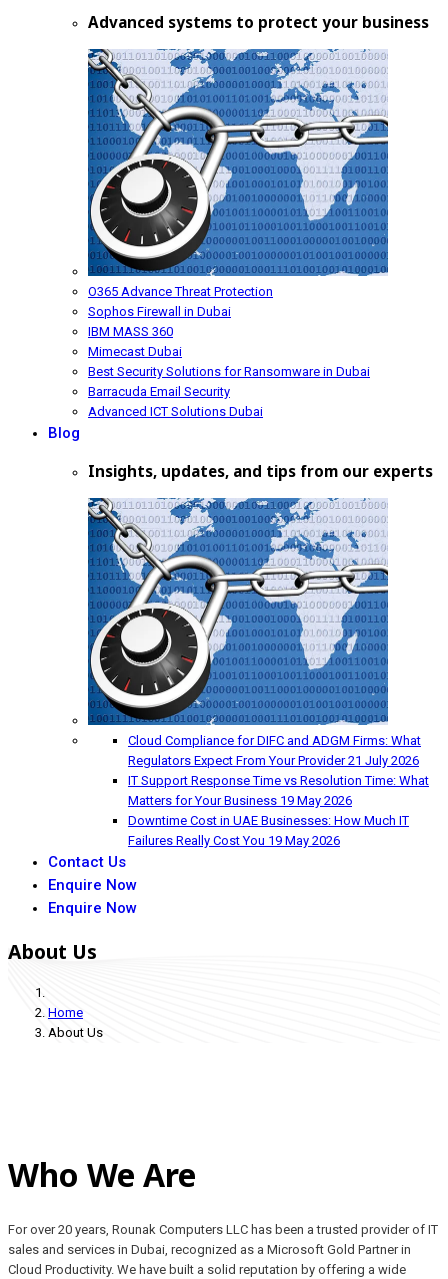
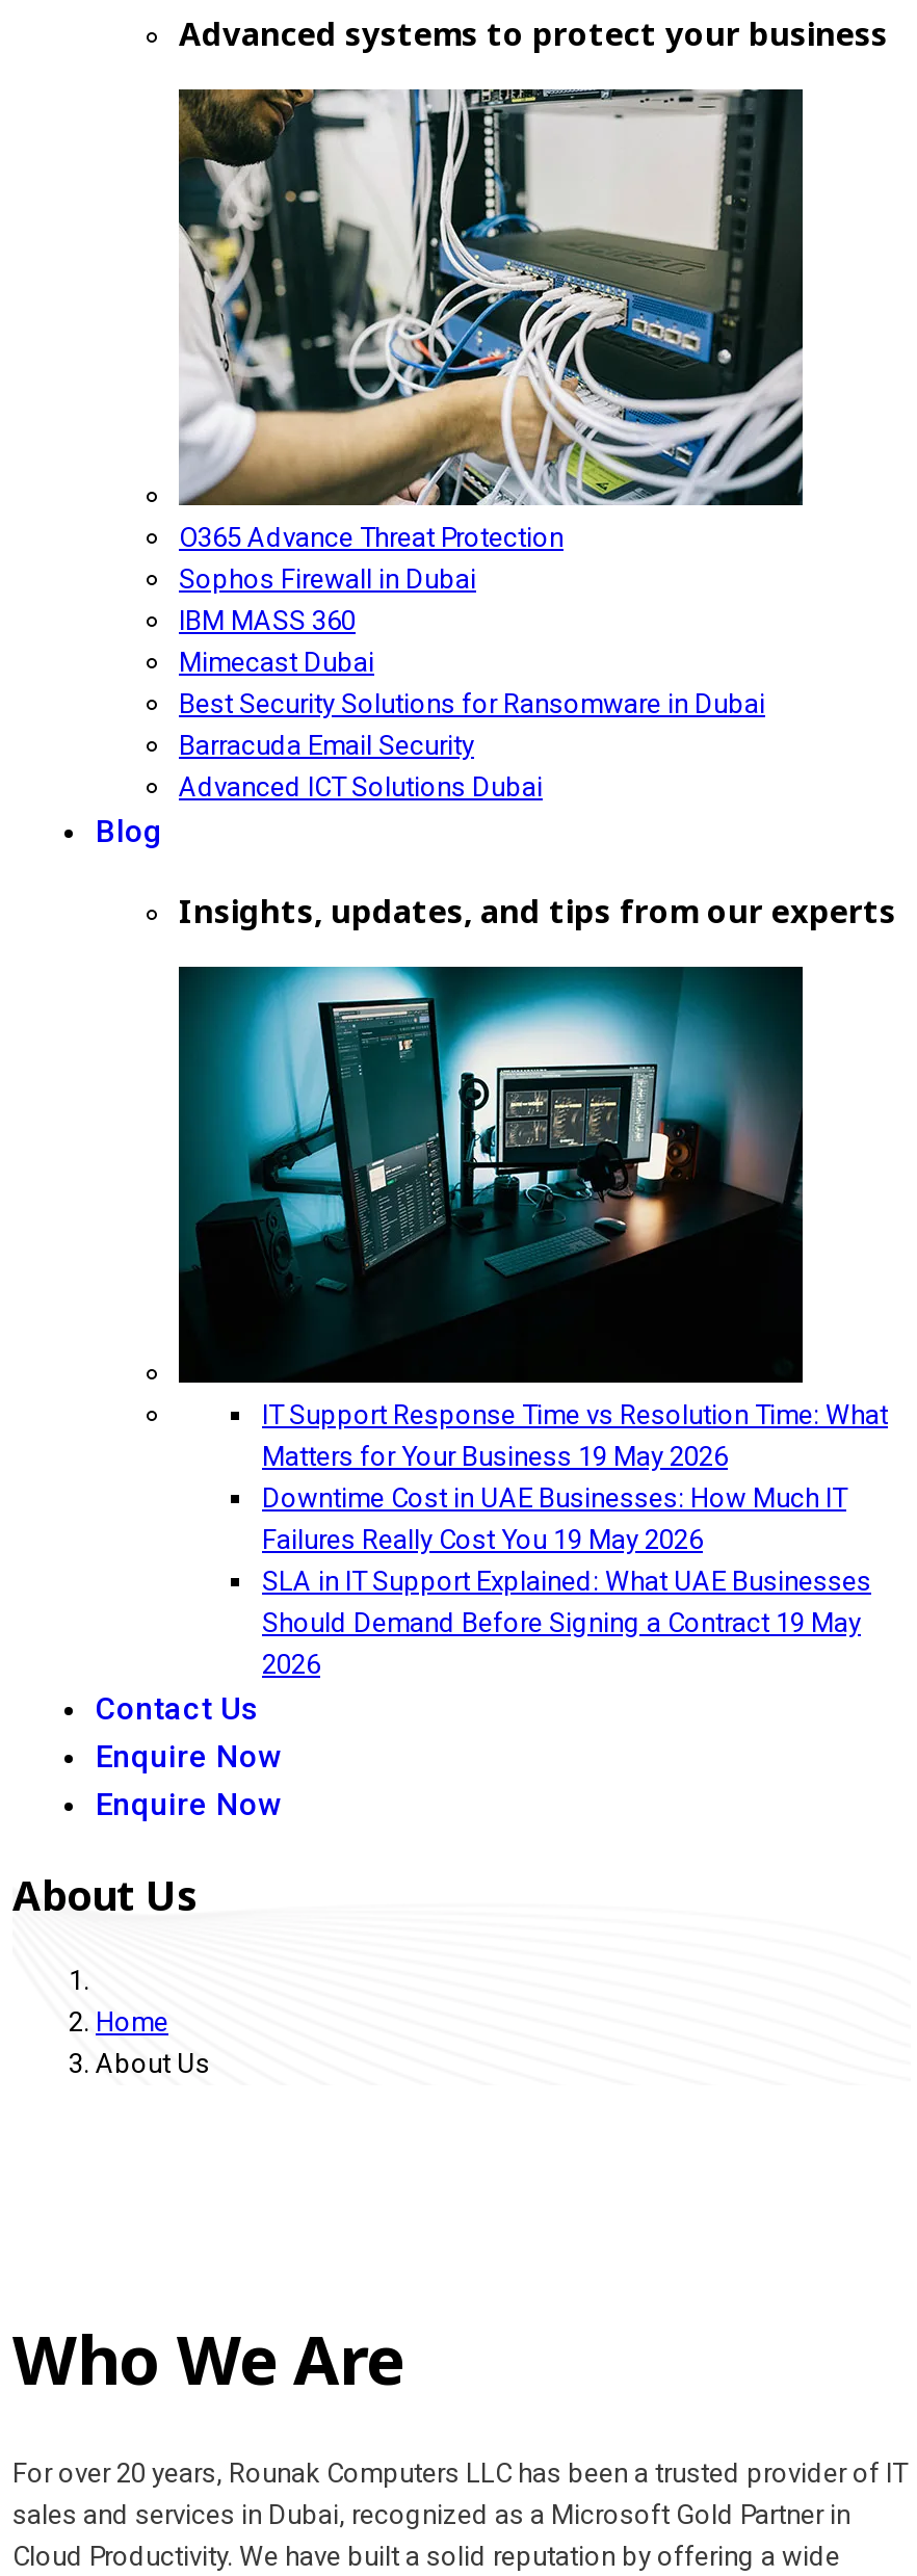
- [image]
+ [image]

- [image]
+ [image]

- Cloud Compliance for DIFC and ADGM Firms: What
- Regulators Expect From Your Provider 21 July 2026

moved up: IT Support Response Time vs Resolution Time: What | Matters for Your Business 19 May 2026 | Downtime Cost in UAE Businesses: How Much IT | Failures Really Cost You 19 May 2026

+ SLA in IT Support Explained: What UAE Businesses
+ Should Demand Before Signing a Contract 19 May
+ 2026
